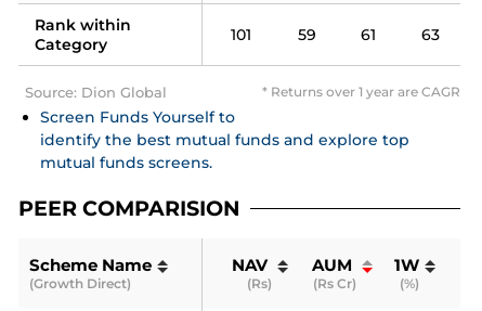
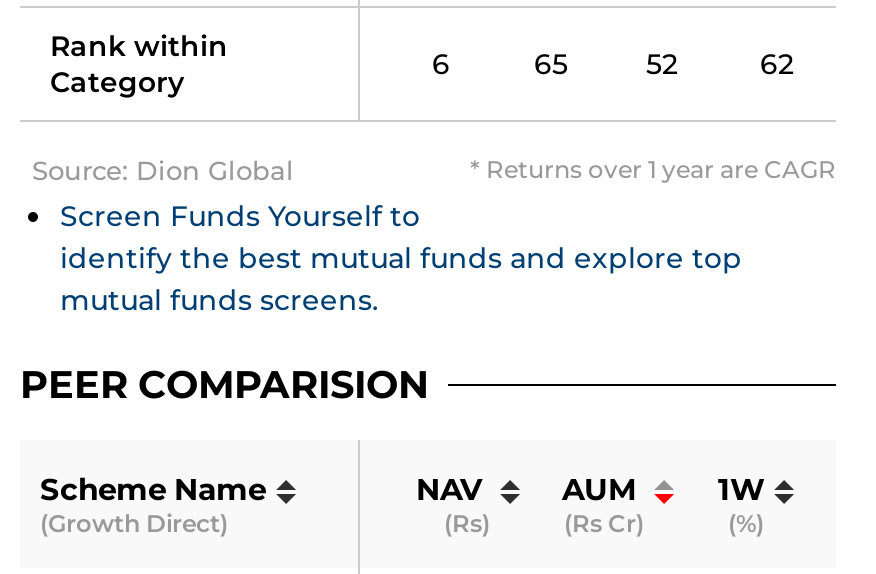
- 101
+ 6

- 59
+ 65

- 61
+ 52

- 63
+ 62
